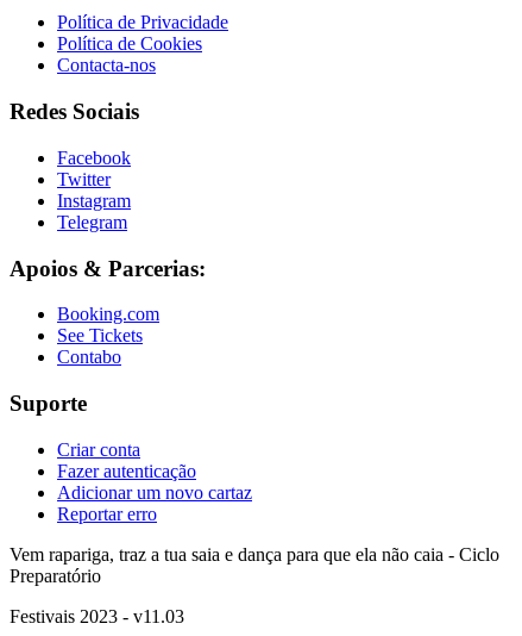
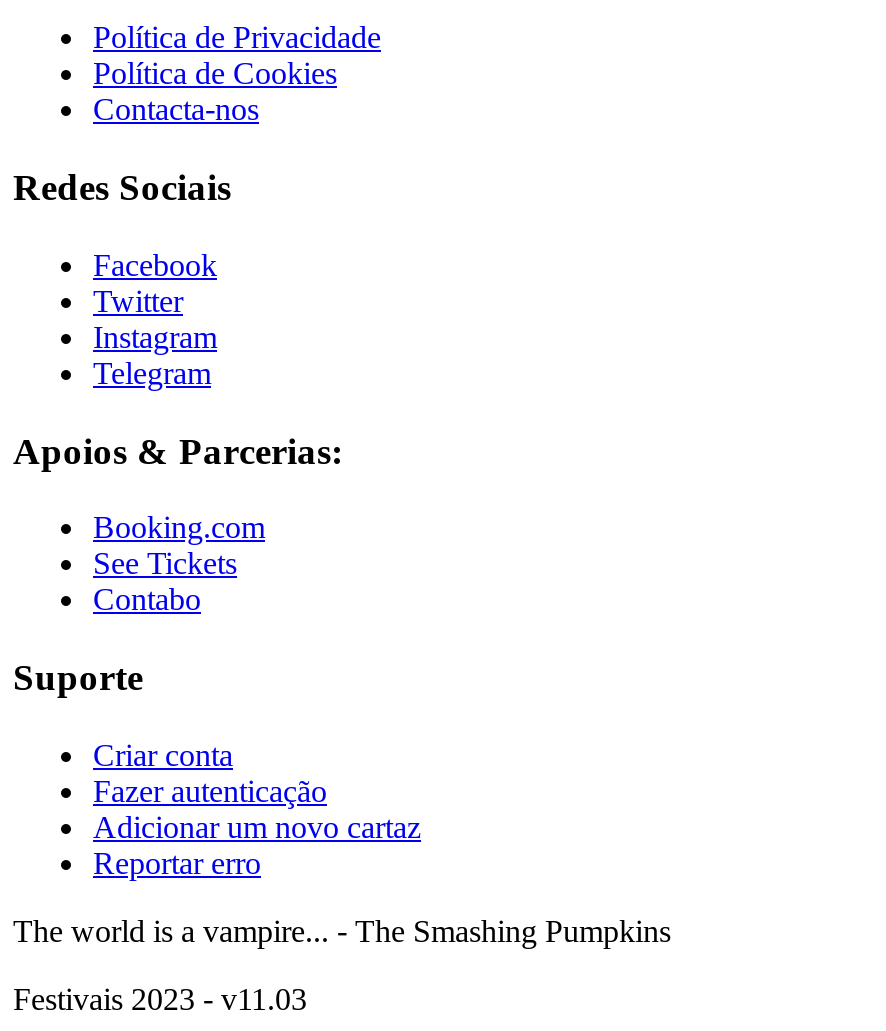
- Vem rapariga, traz a tua saia e dança para que ela não caia - Ciclo
- Preparatório
+ The world is a vampire... - The Smashing Pumpkins
